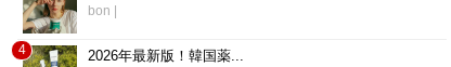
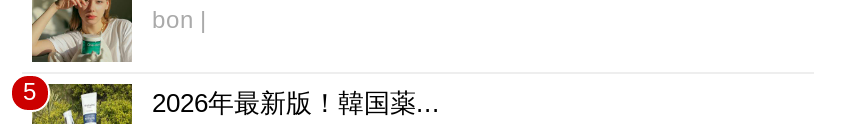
- 4
+ 5
